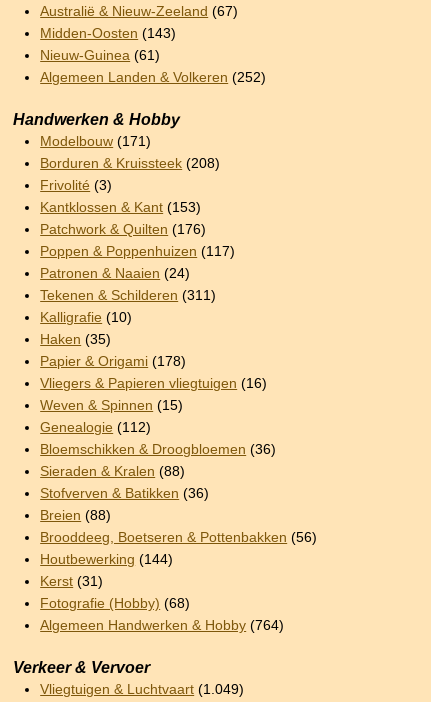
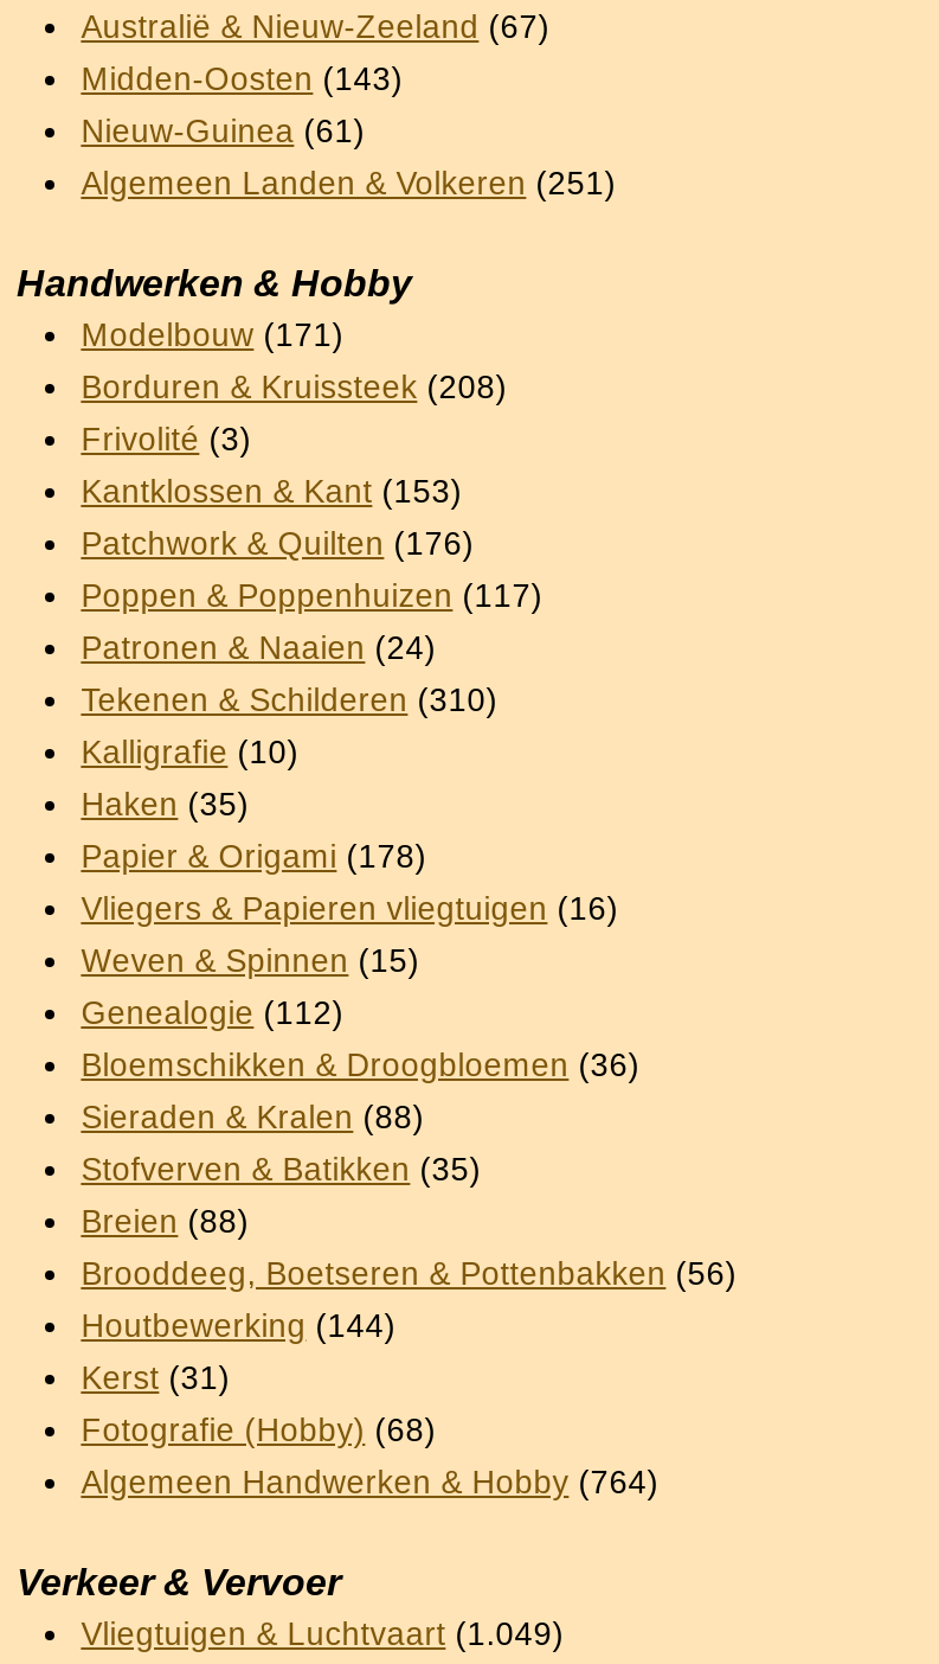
- Algemeen Landen & Volkeren (252)
+ Algemeen Landen & Volkeren (251)

- Tekenen & Schilderen (311)
+ Tekenen & Schilderen (310)

- Stofverven & Batikken (36)
+ Stofverven & Batikken (35)
